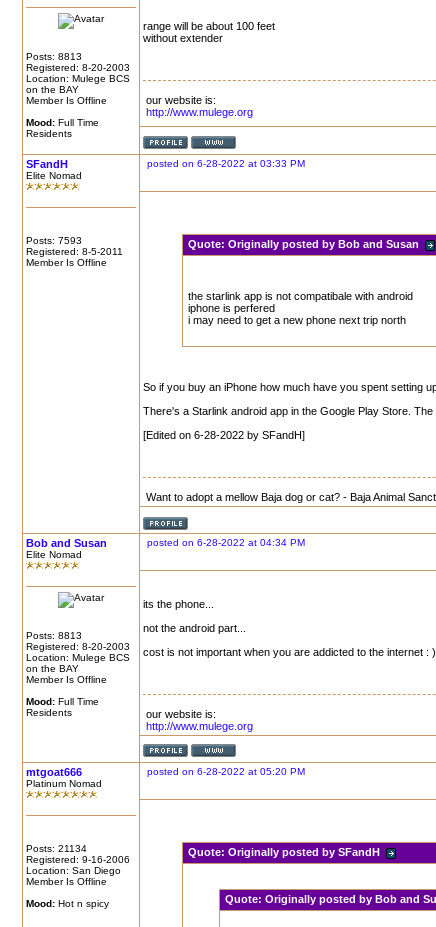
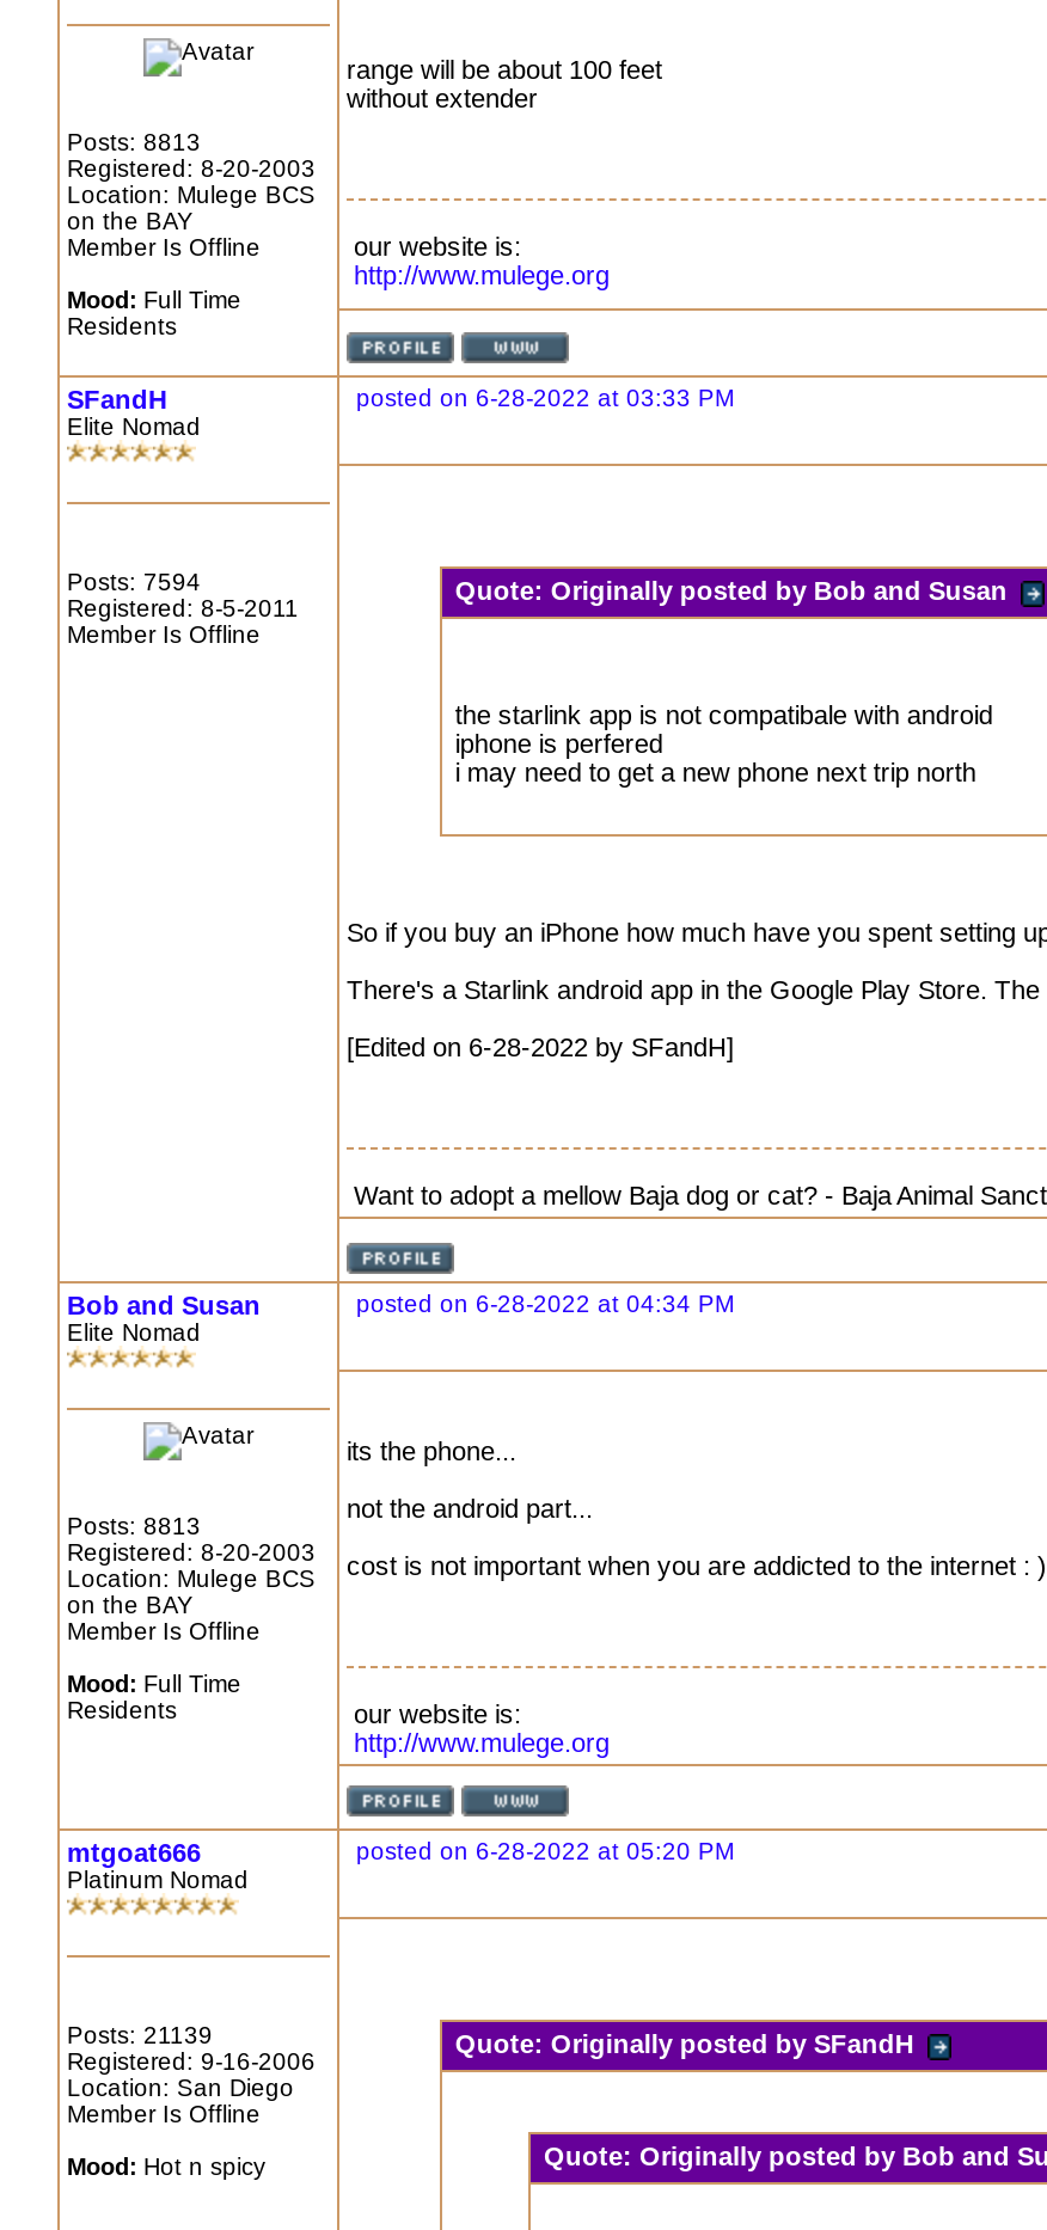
- Posts: 7593
+ Posts: 7594

- Posts: 21134
+ Posts: 21139
